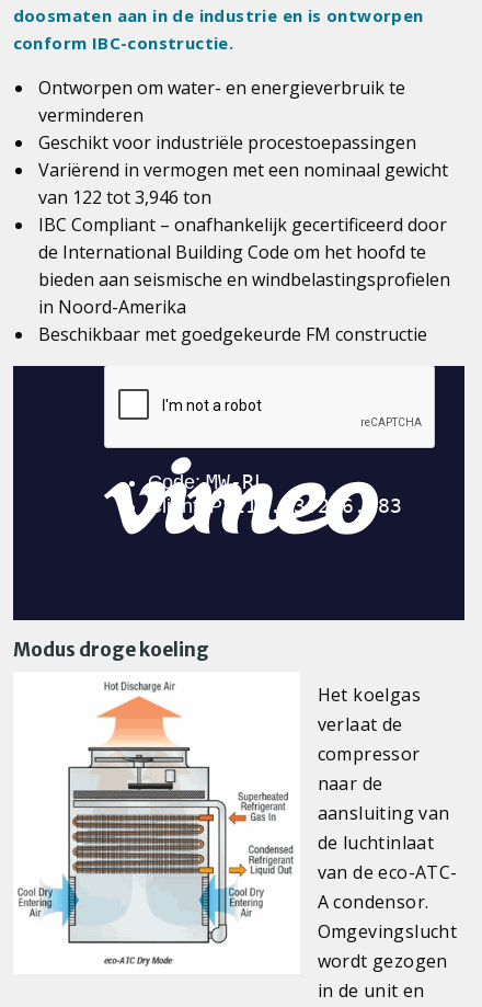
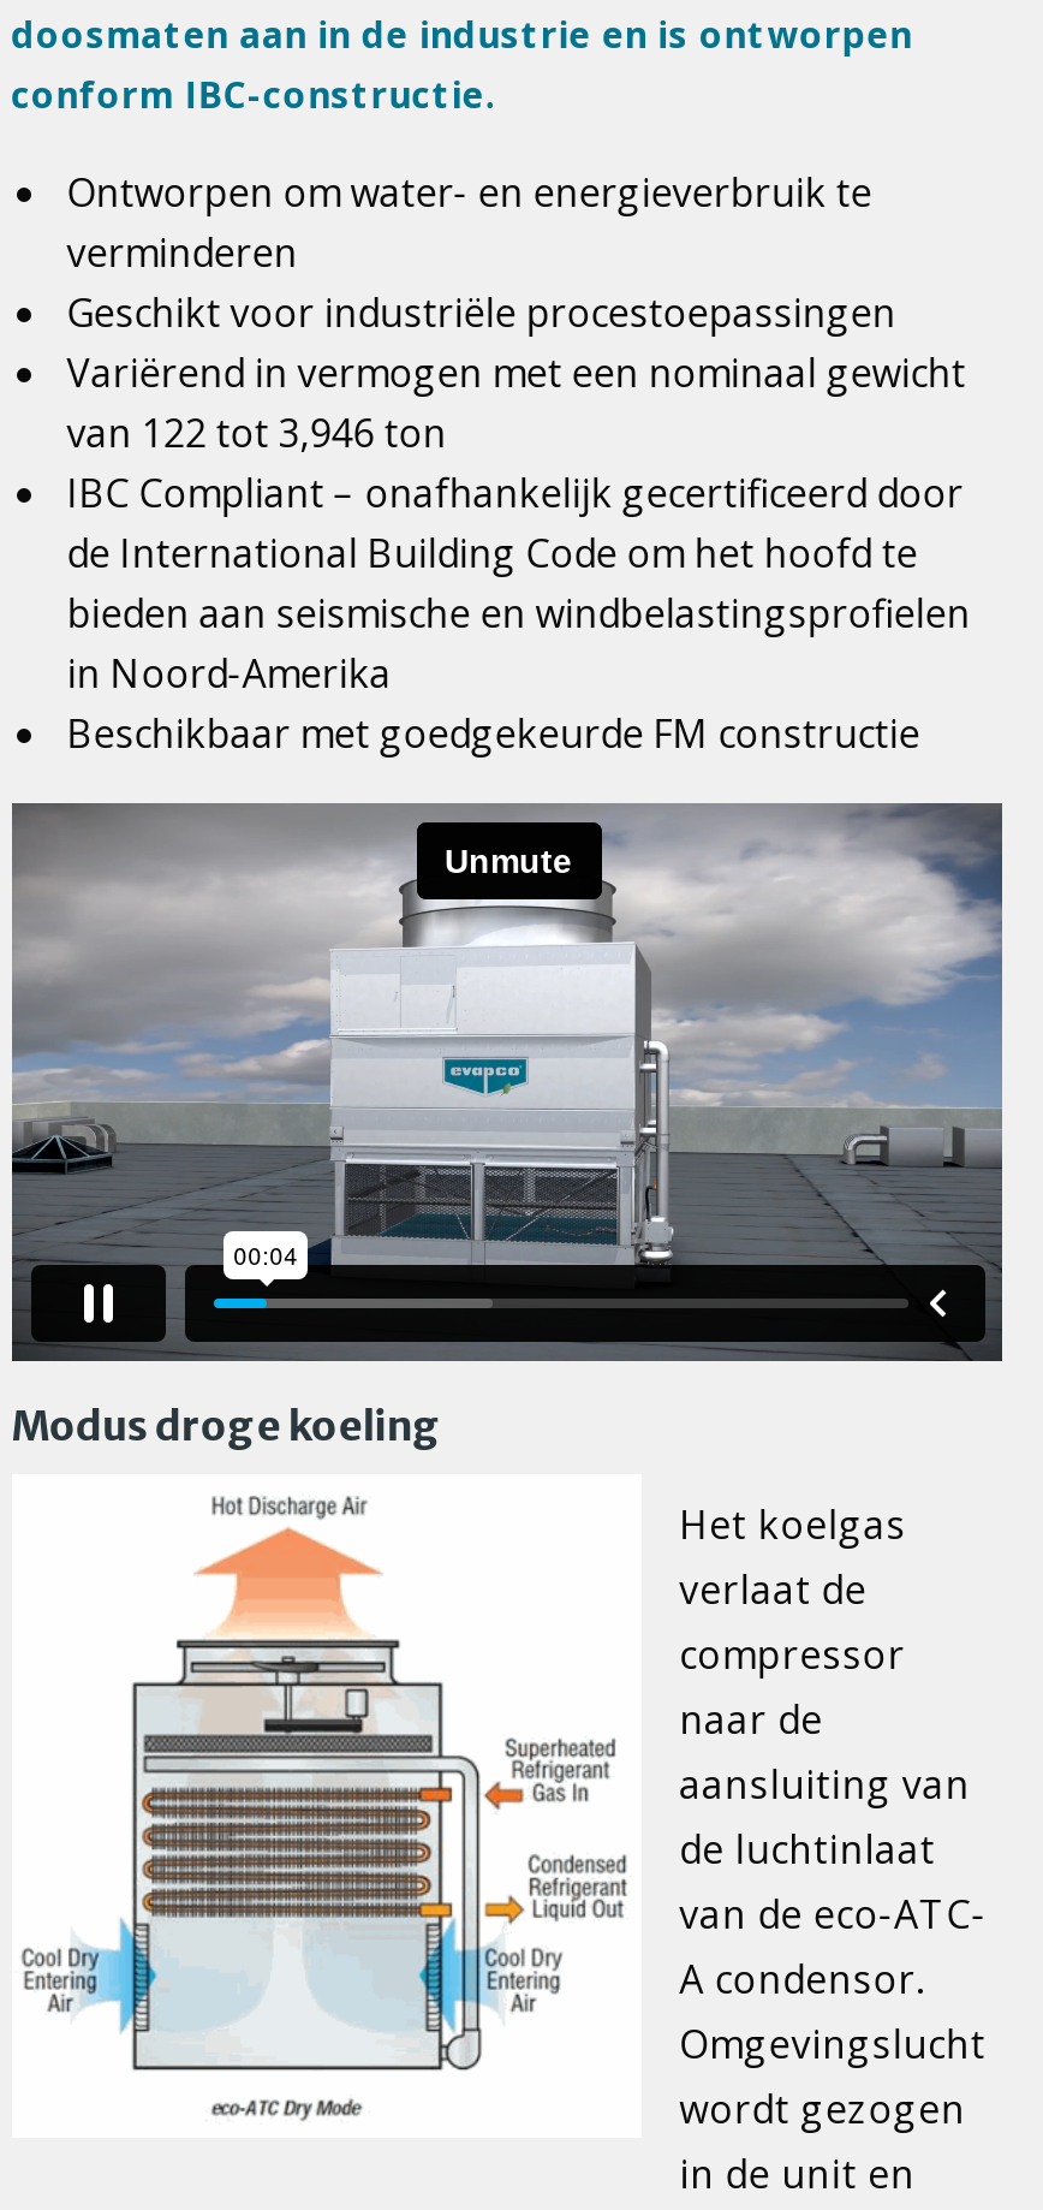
- [image]
+ [image]
